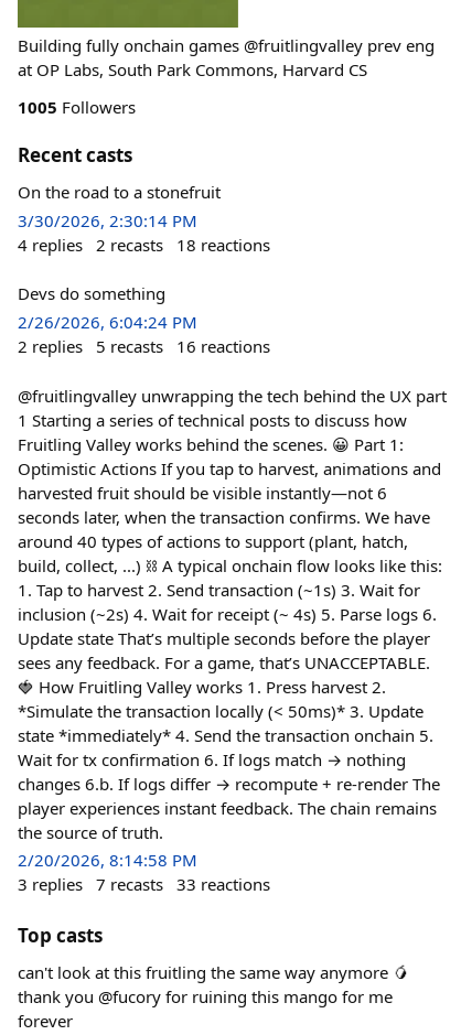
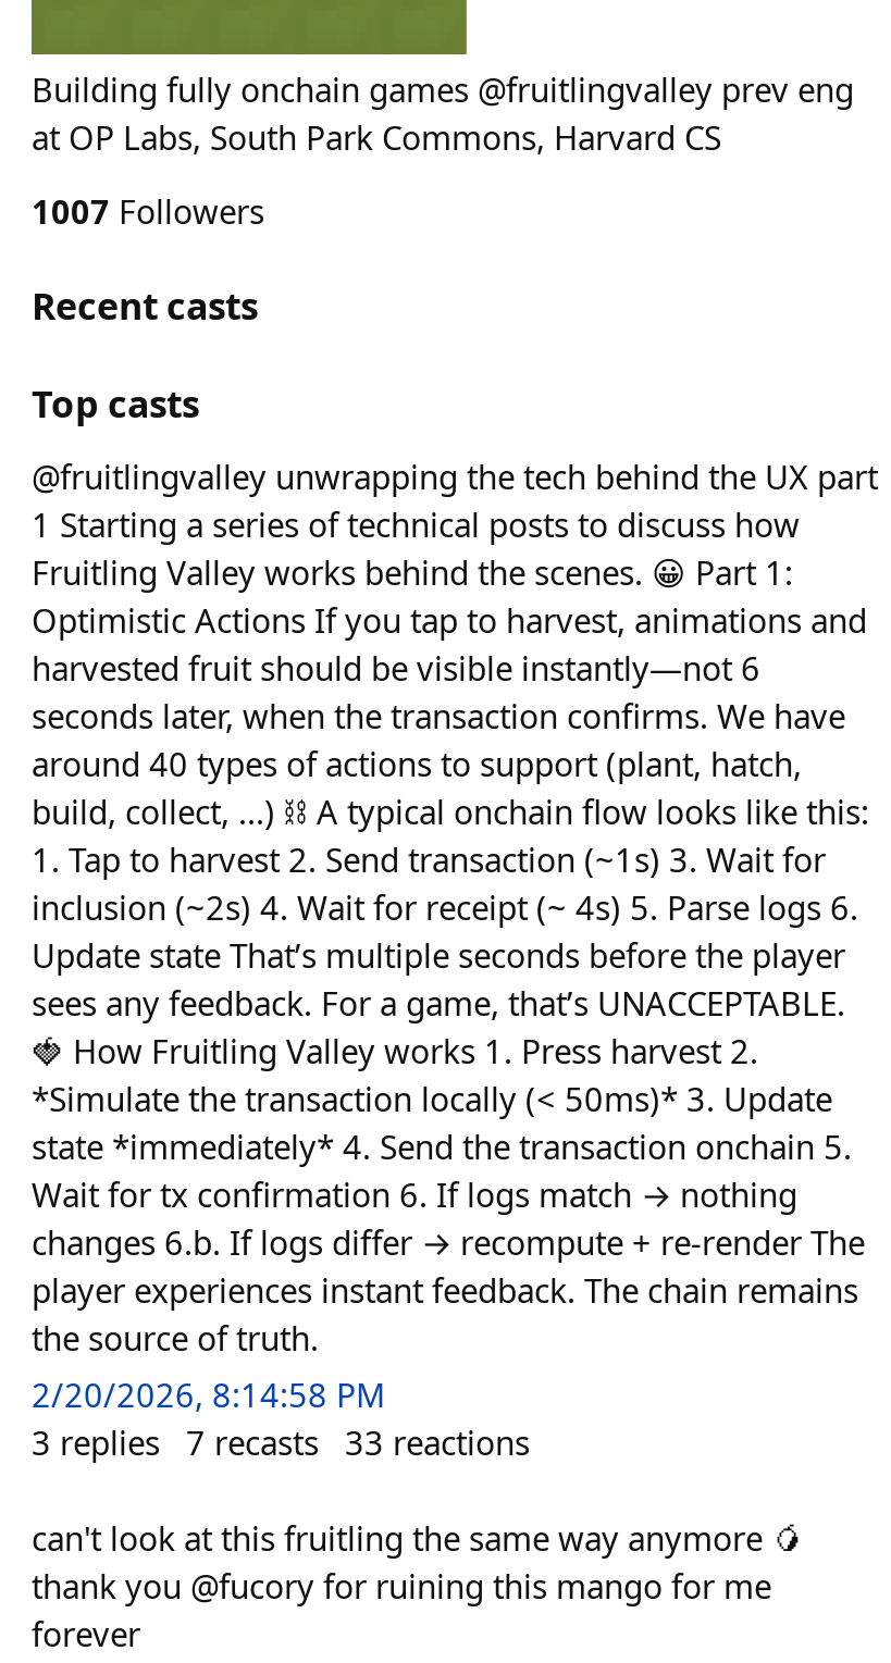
- 1005 Followers
+ 1007 Followers

- On the road to a stonefruit
- 3/30/2026, 2:30:14 PM
- 4 replies 2 recasts 18 reactions
- Devs do something
- 2/26/2026, 6:04:24 PM
- 2 replies 5 recasts 16 reactions

moved up: Top casts
